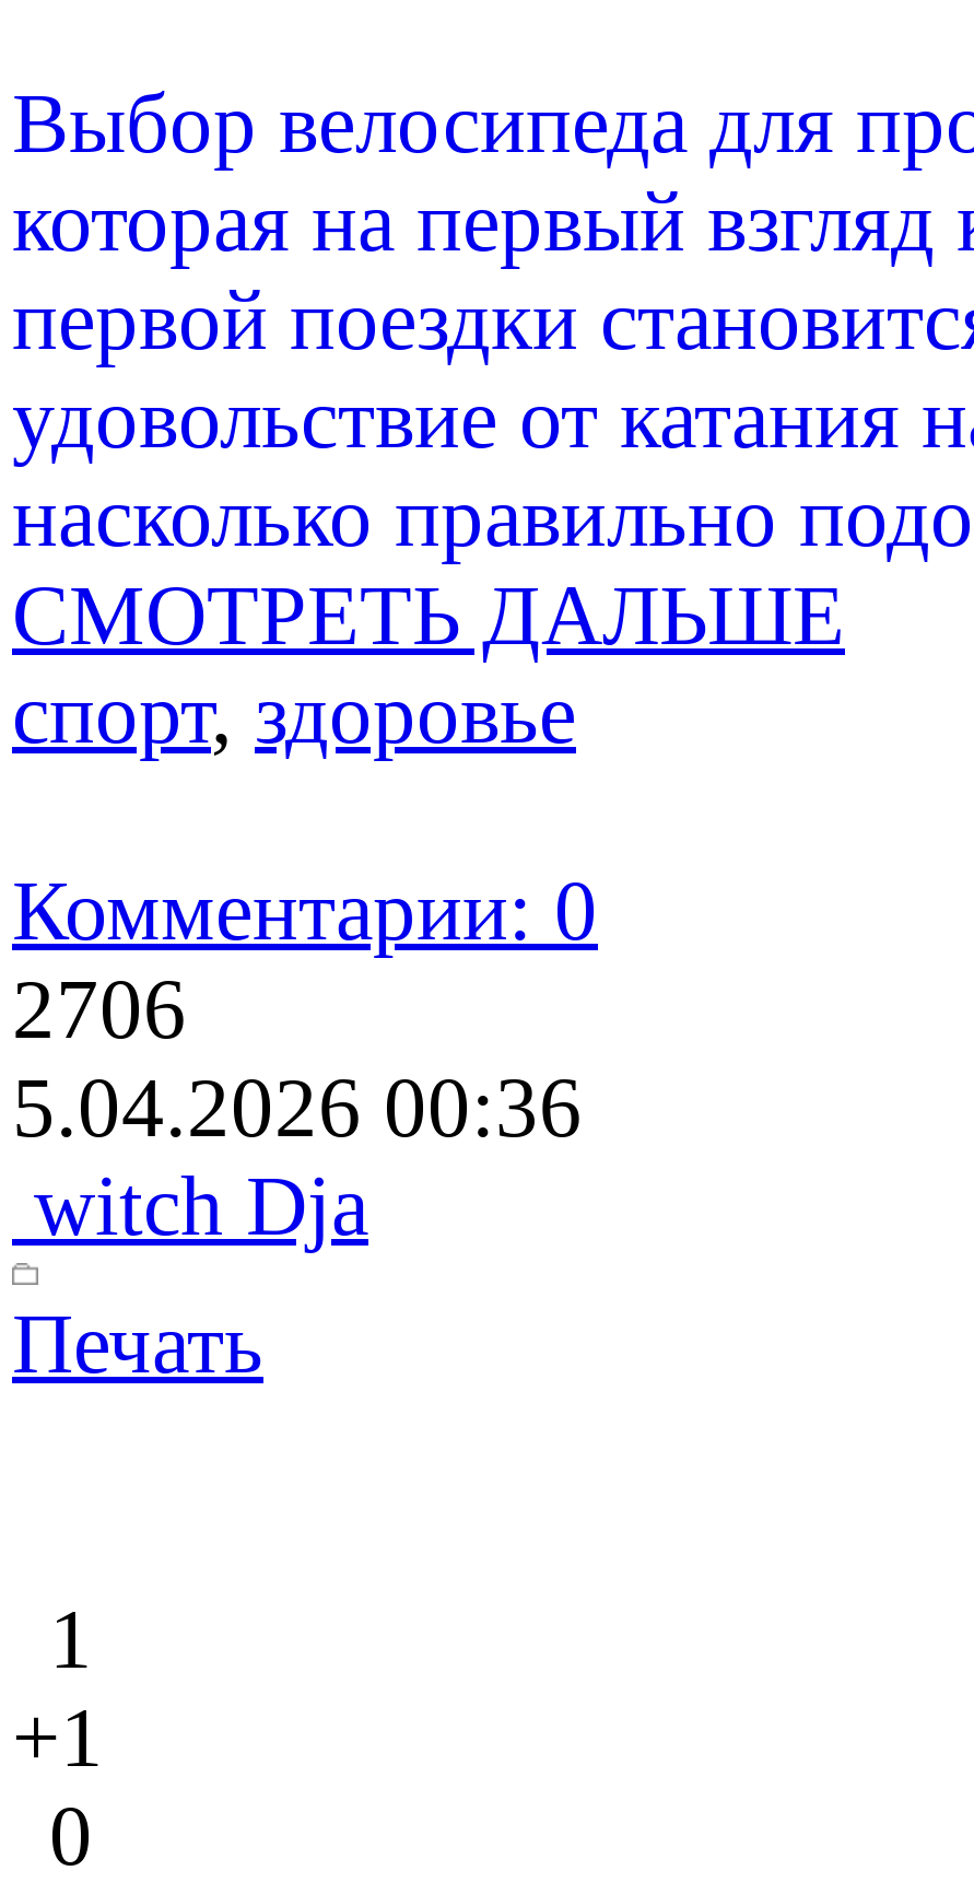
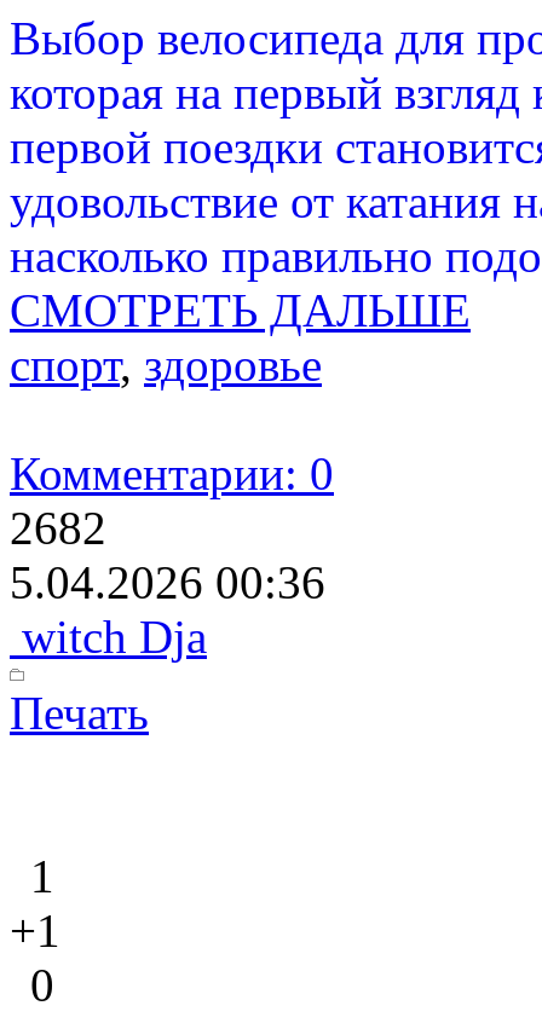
- 2706
+ 2682
